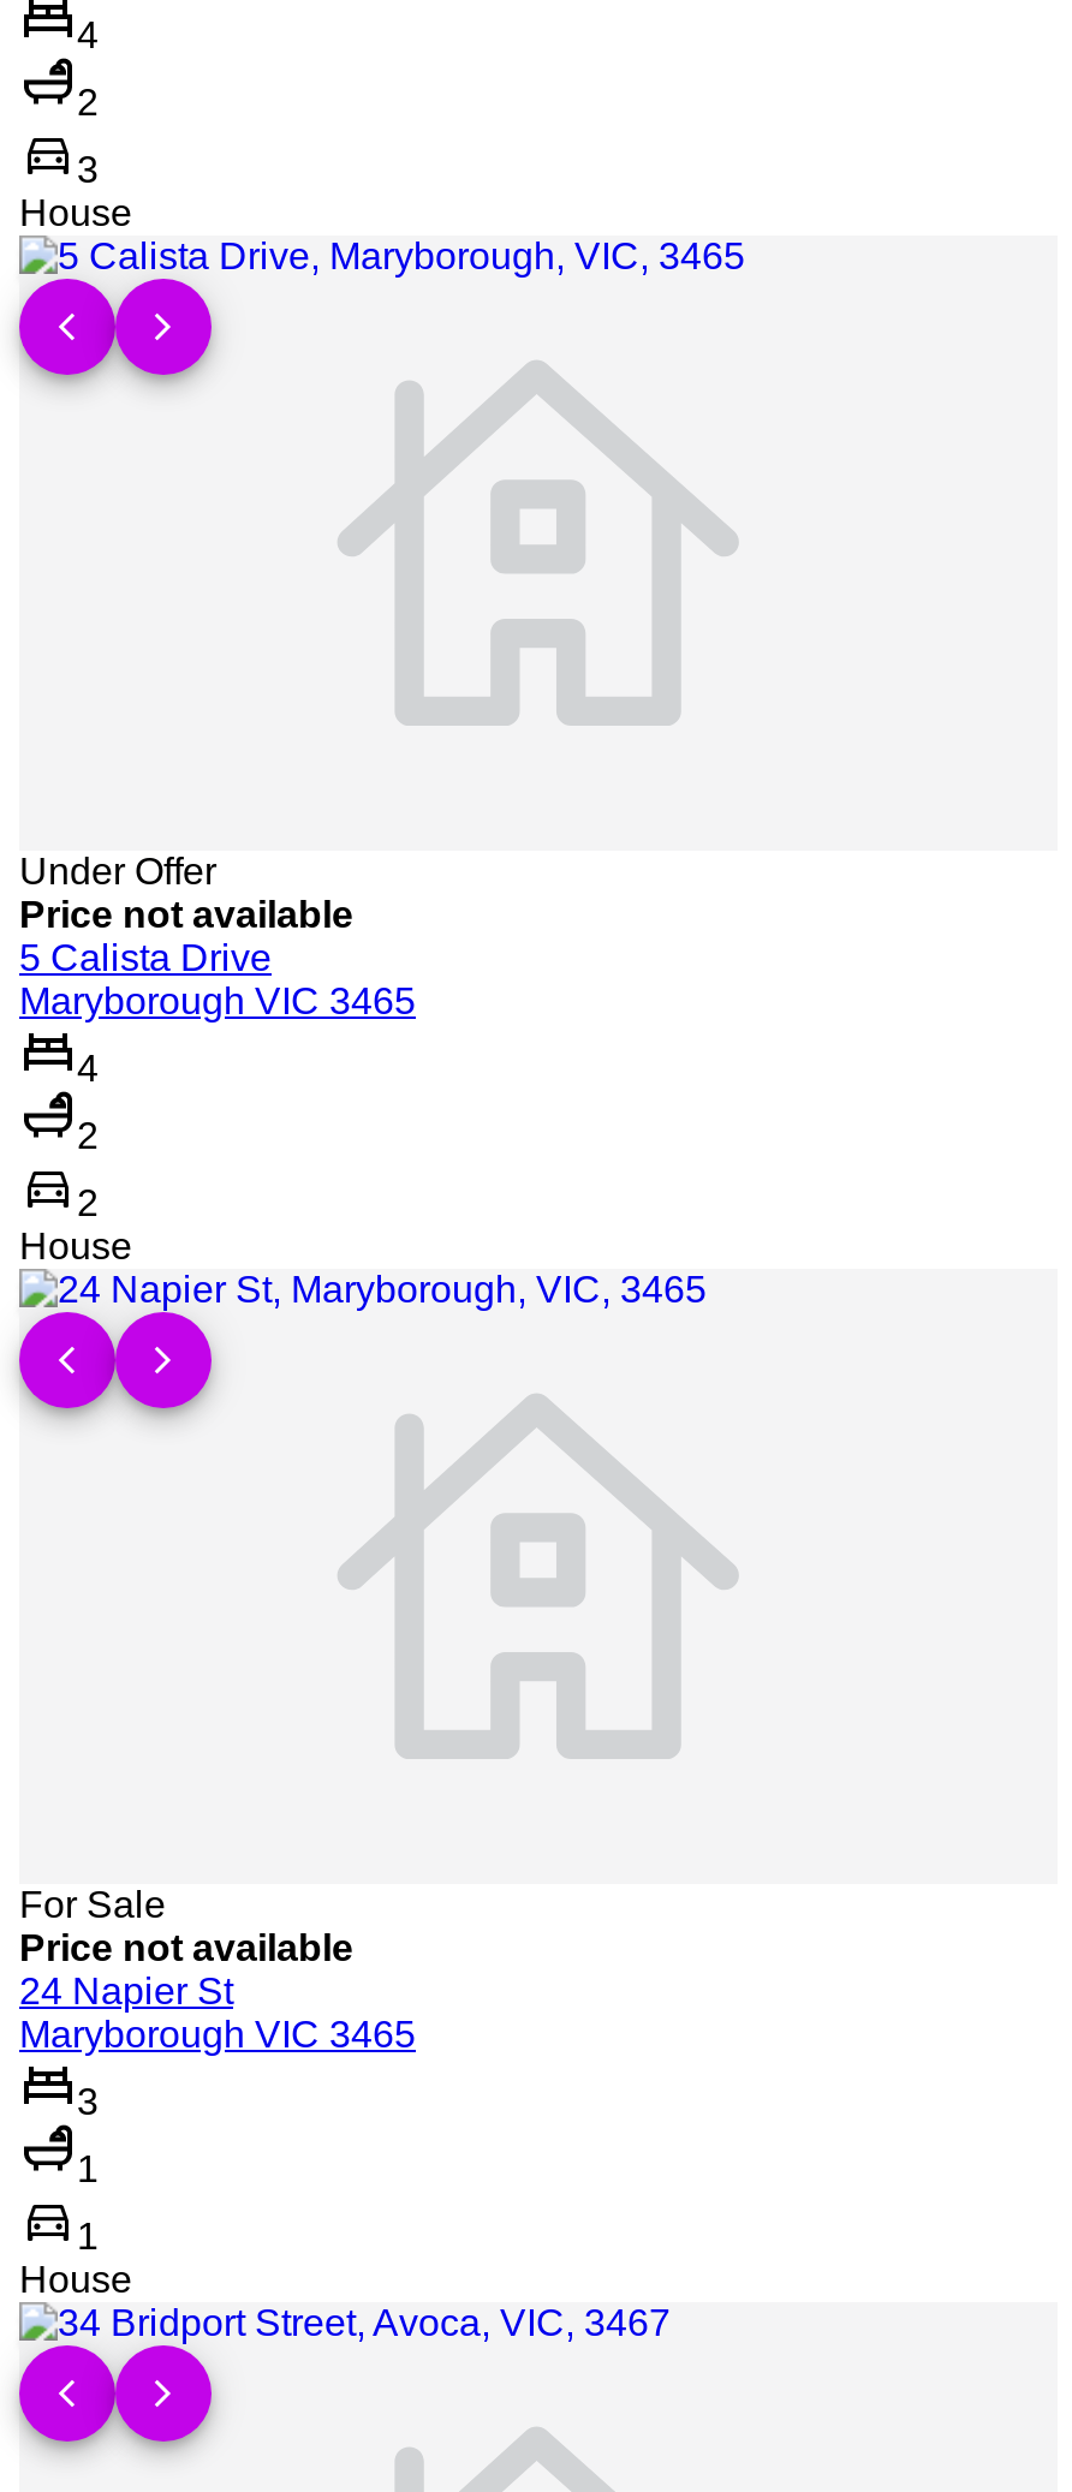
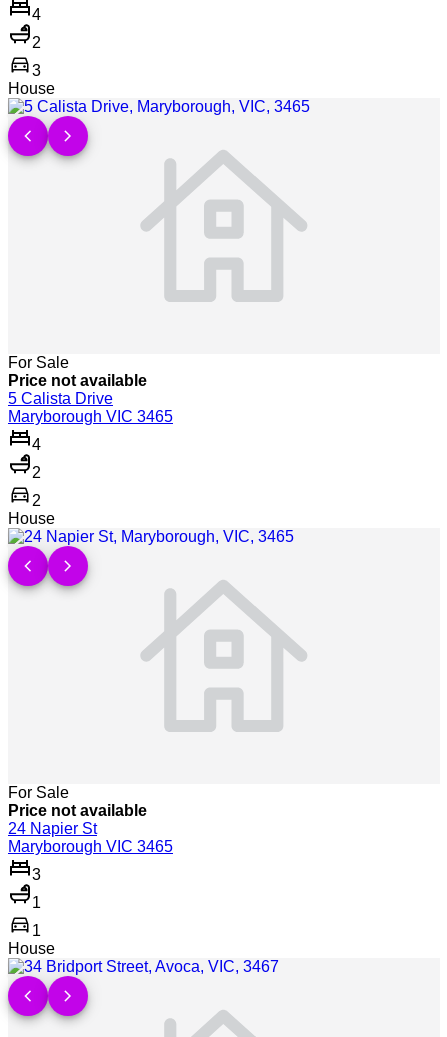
- Under Offer
+ For Sale
